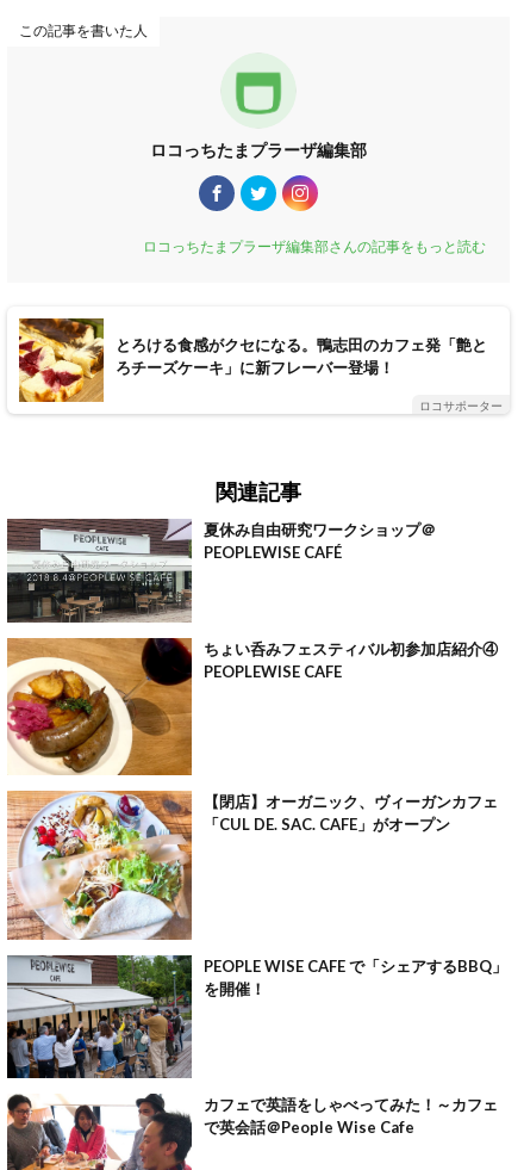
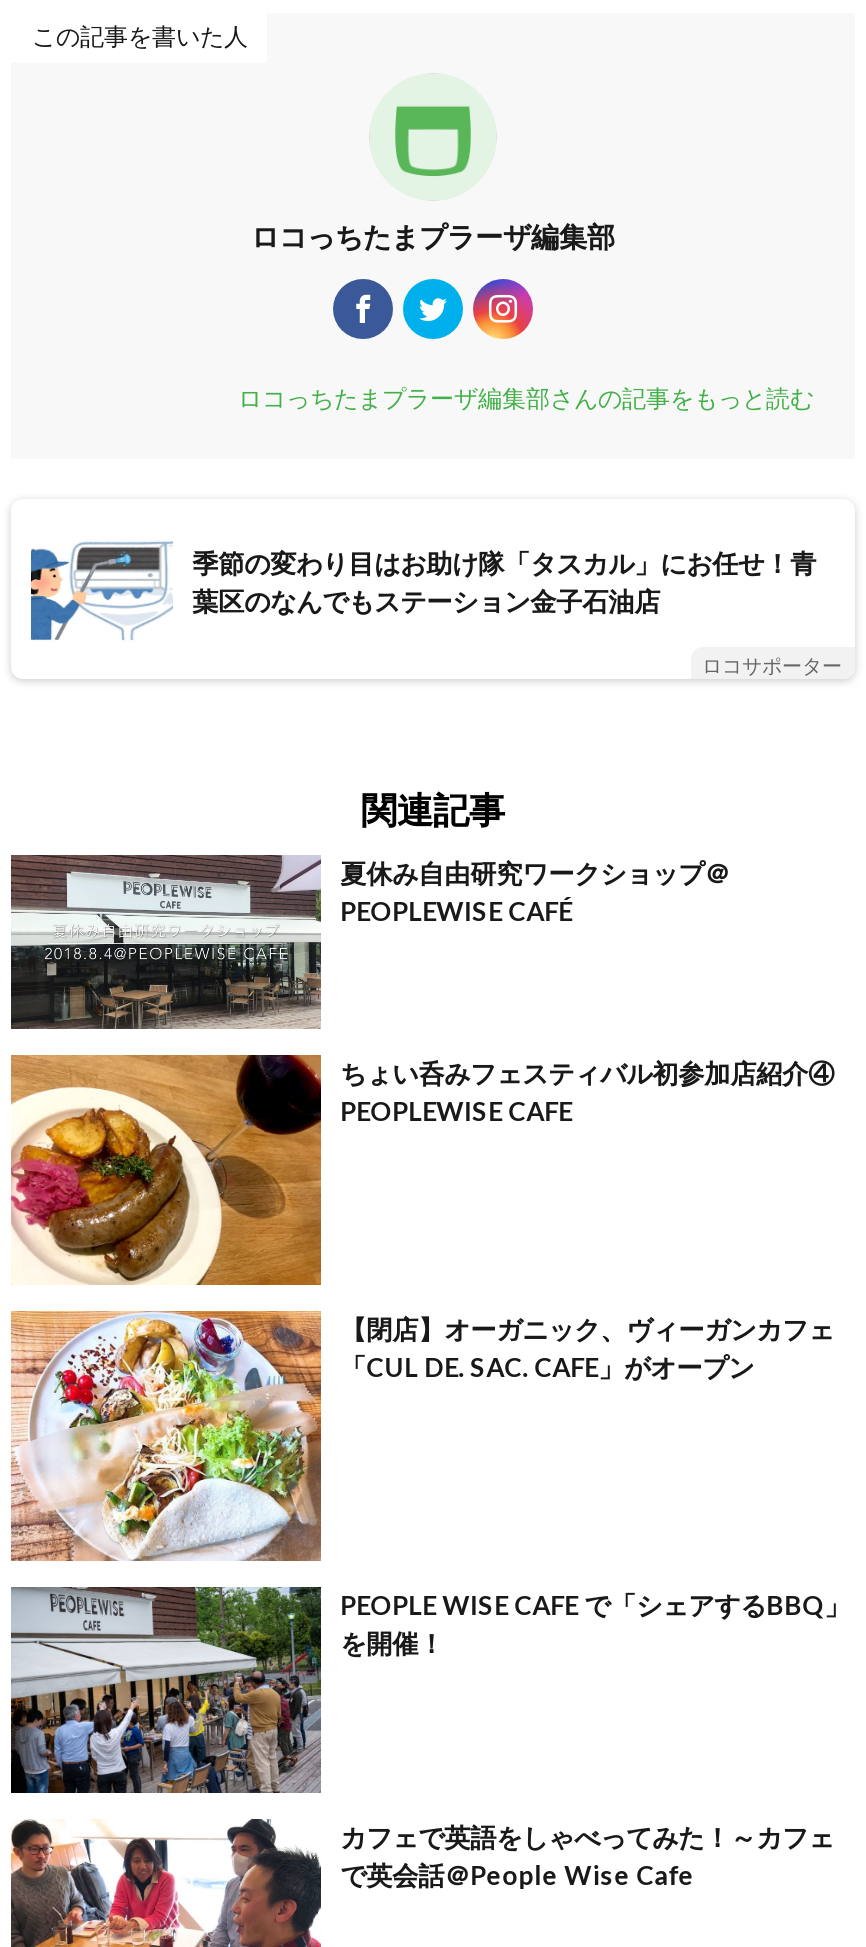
- [image]
- とろける食感がクセになる。鴨志田のカフェ発「艶と
- ろチーズケーキ」に新フレーバー登場！
+ [image]
+ 季節の変わり目はお助け隊「タスカル」にお任せ！青
+ 葉区のなんでもステーション金子石油店
